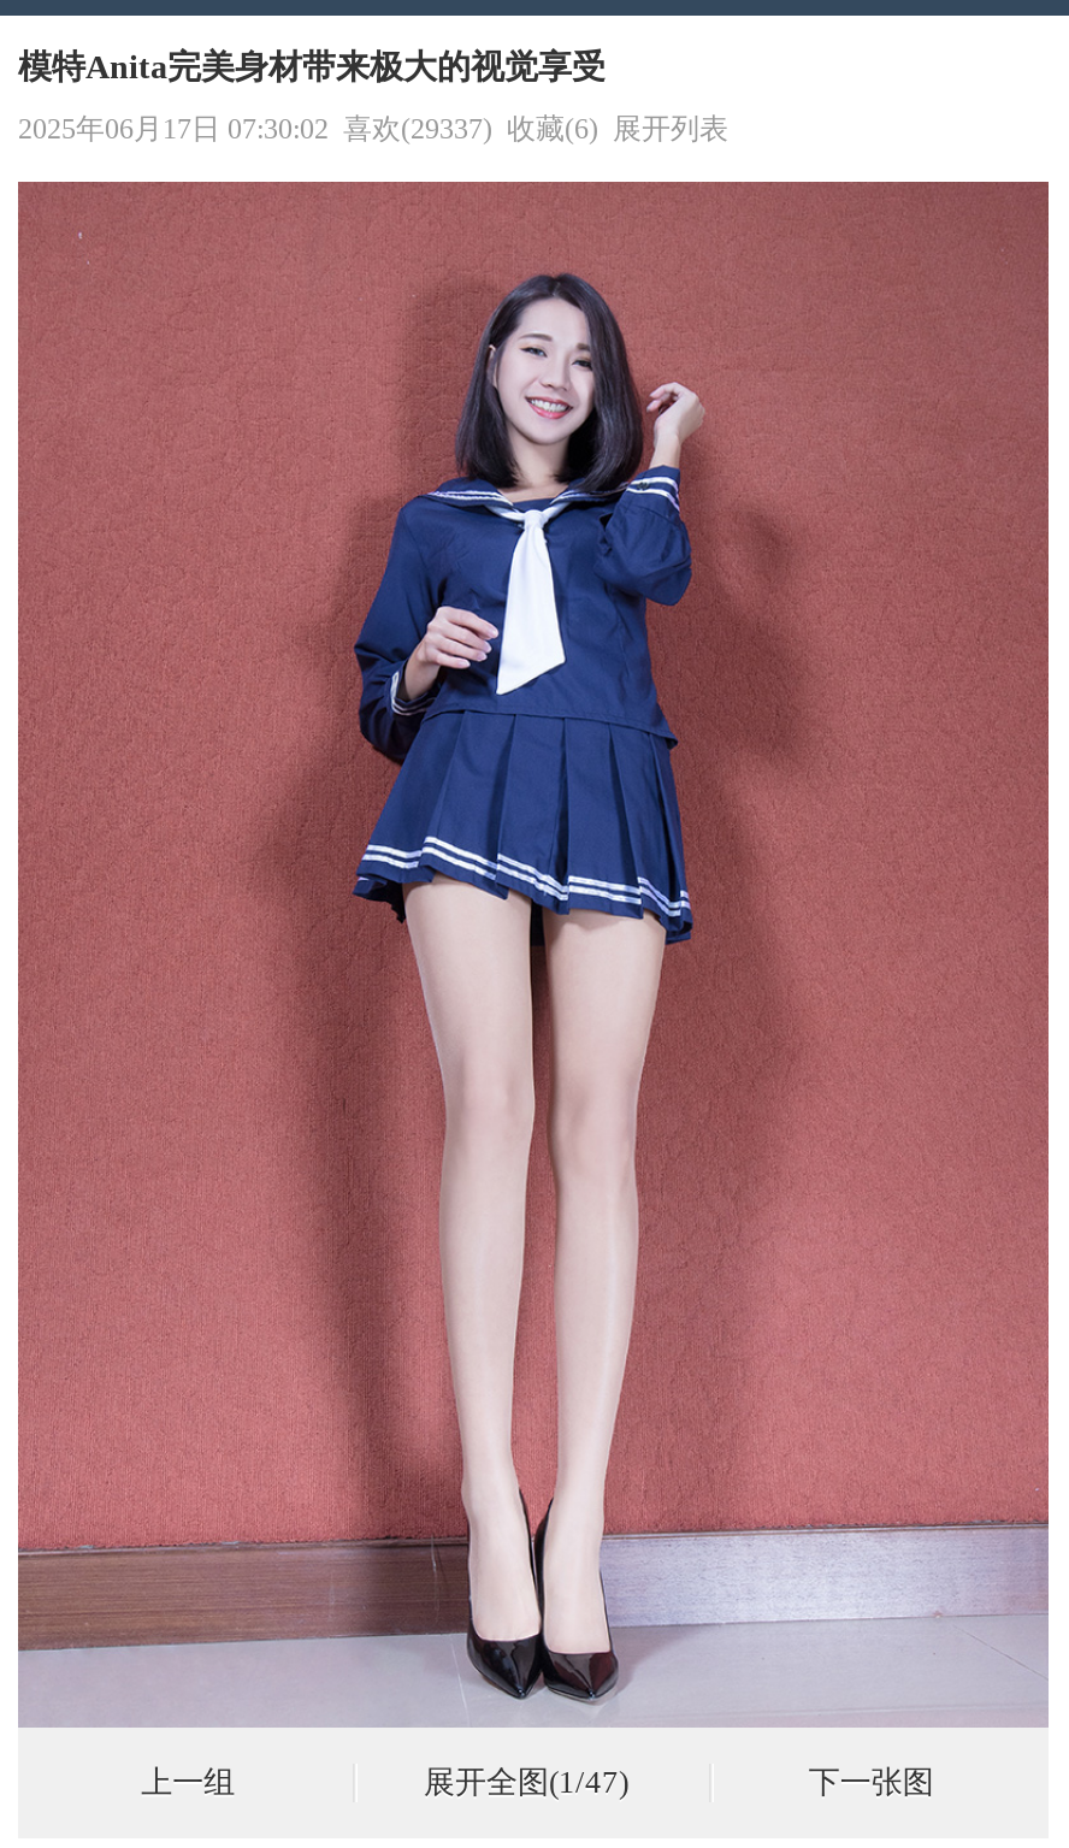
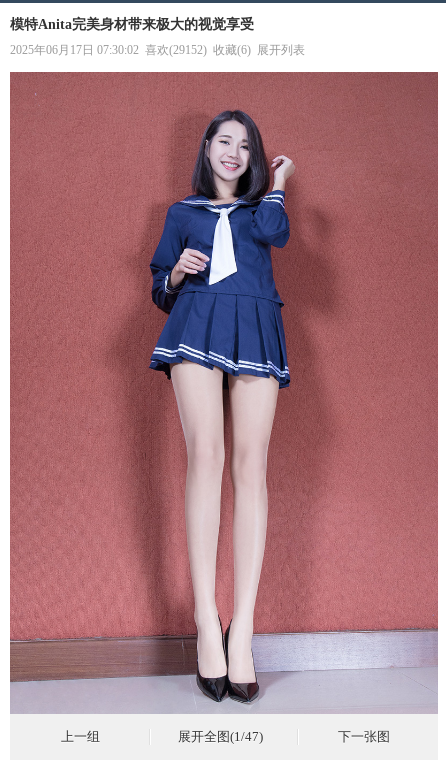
- 2025年06月17日 07:30:02 喜欢(29337) 收藏(6) 展开列表
+ 2025年06月17日 07:30:02 喜欢(29152) 收藏(6) 展开列表
